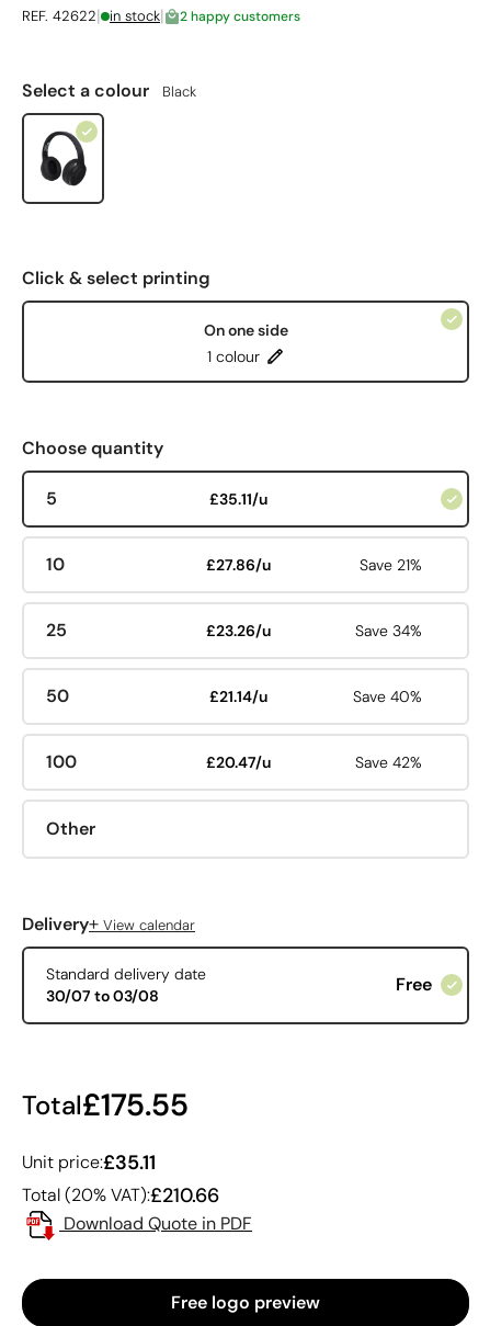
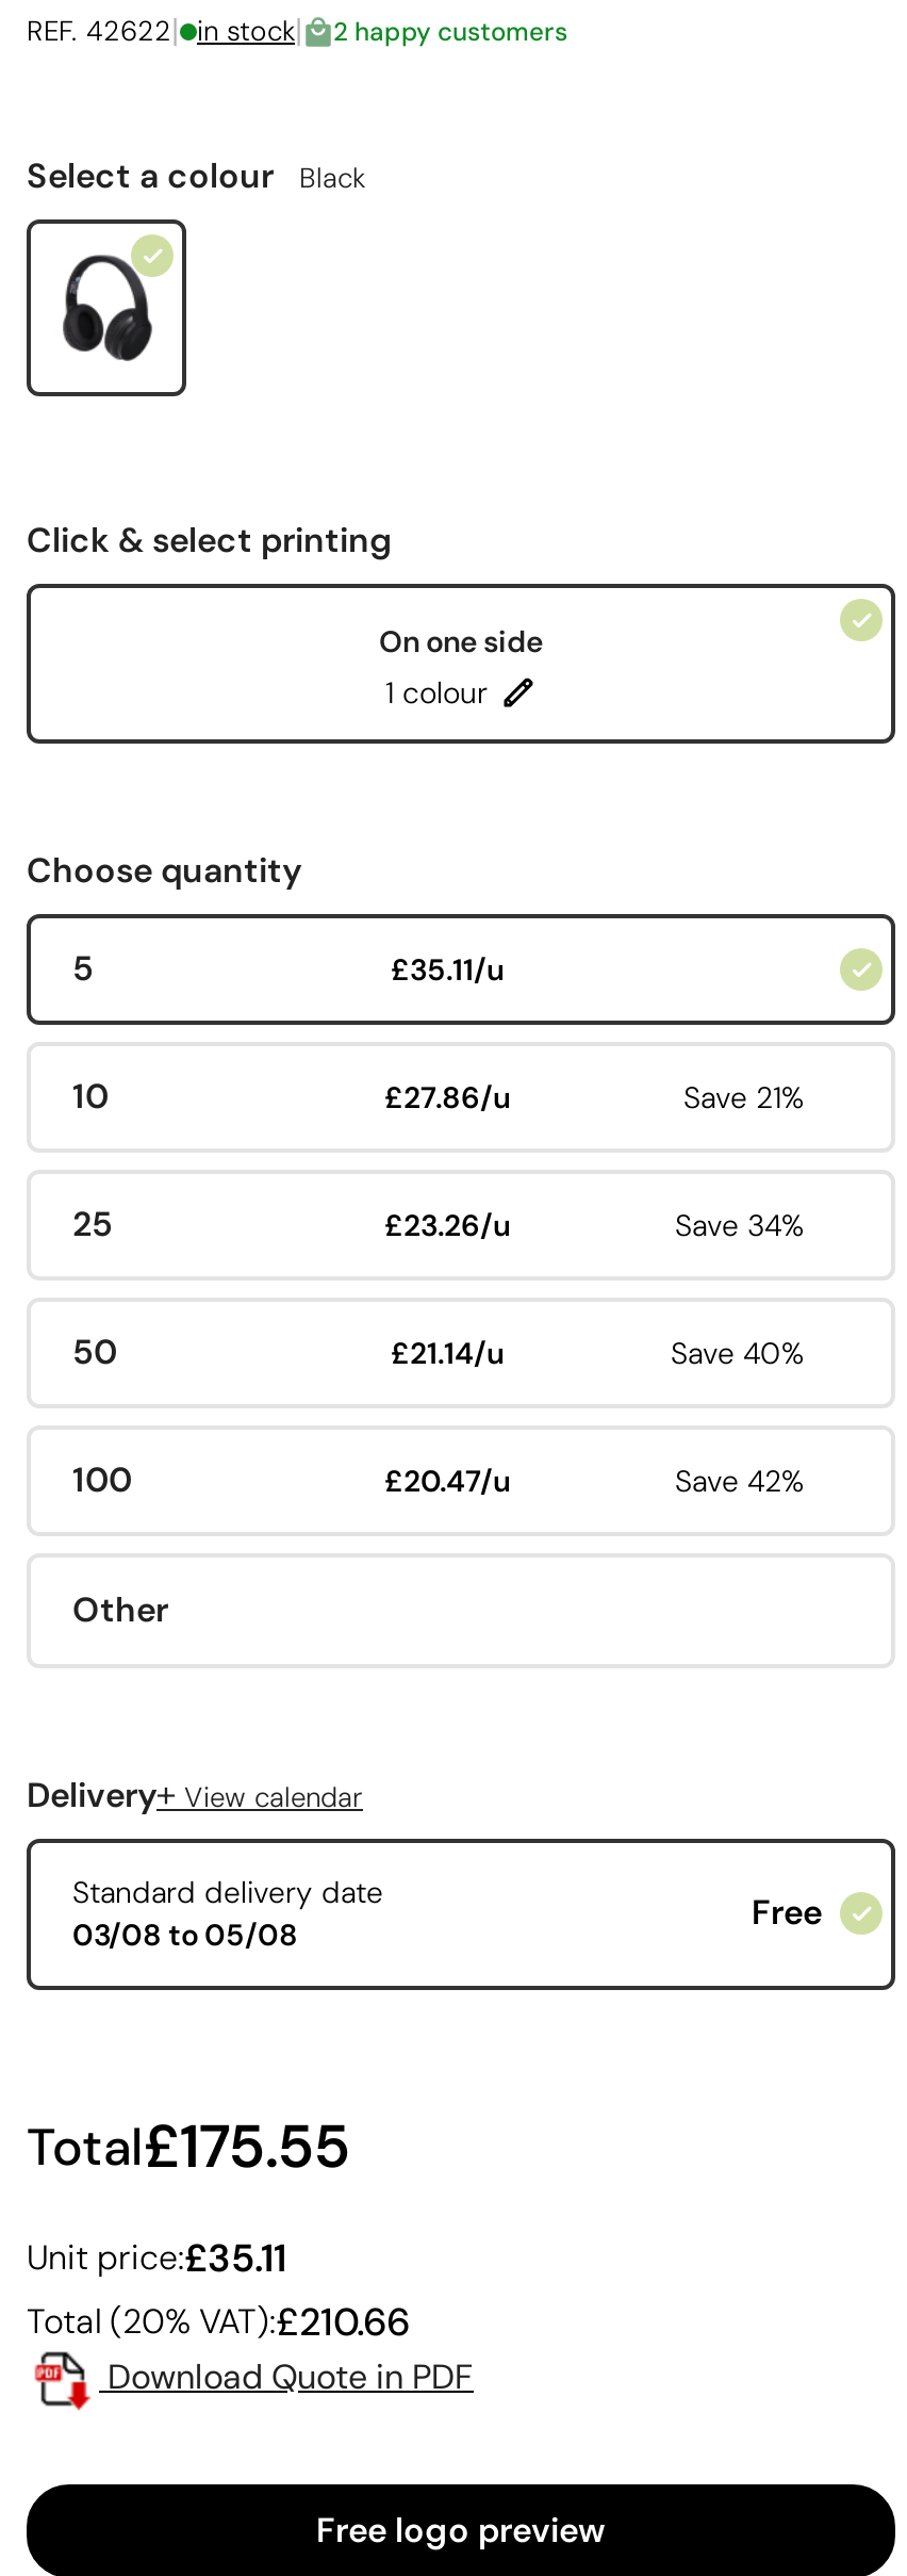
- 30/07 to 03/08
+ 03/08 to 05/08
